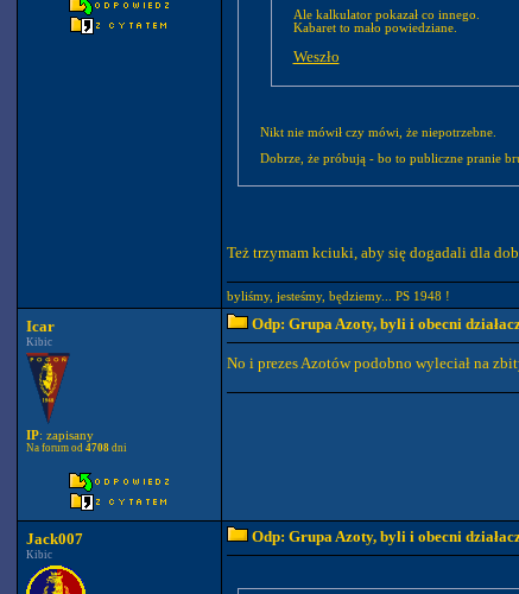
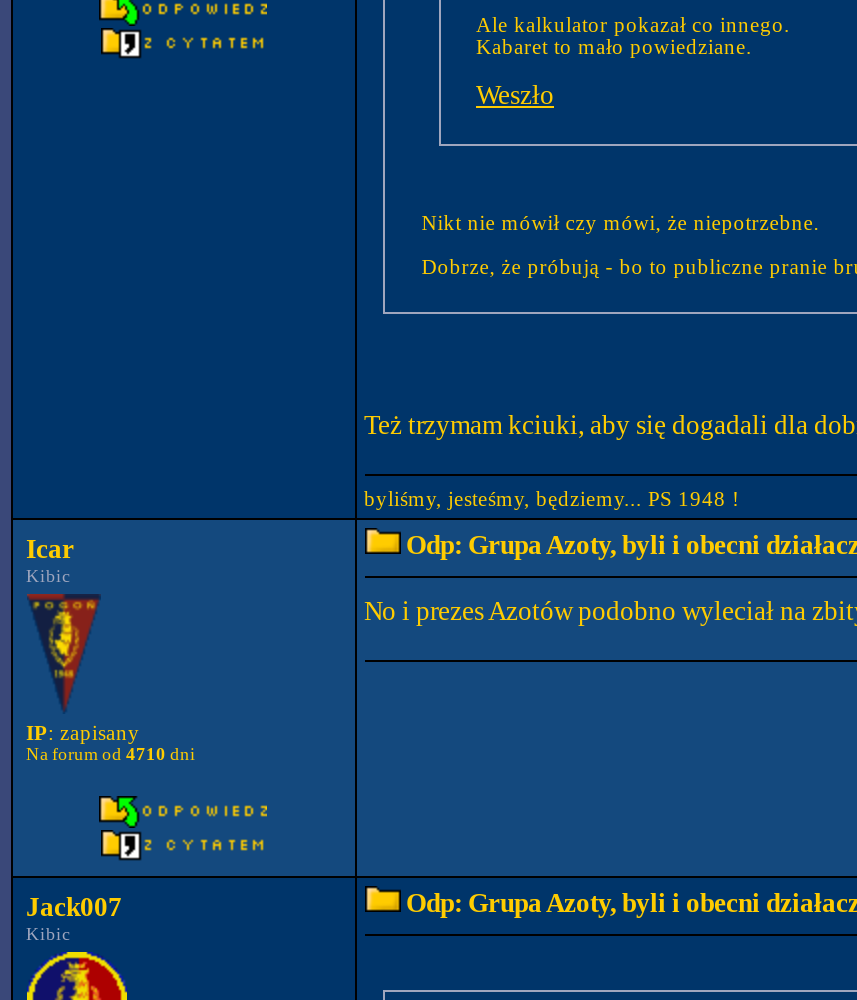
- Na forum od 4708 dni
+ Na forum od 4710 dni
